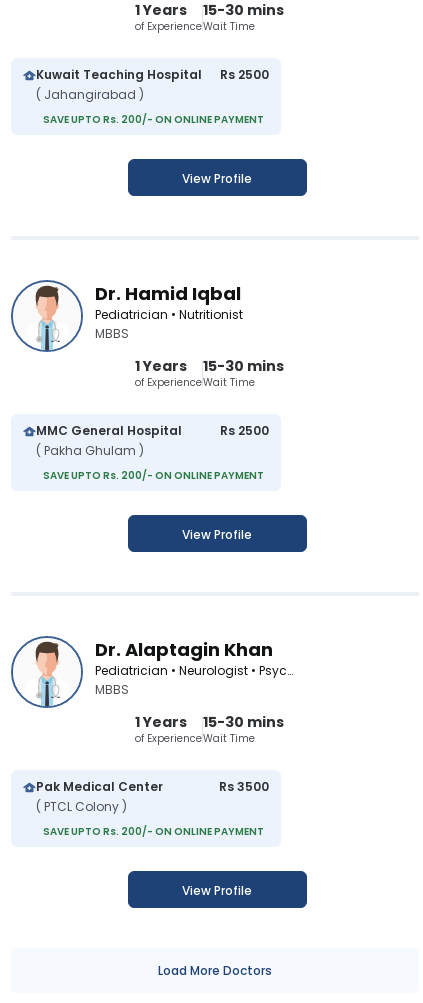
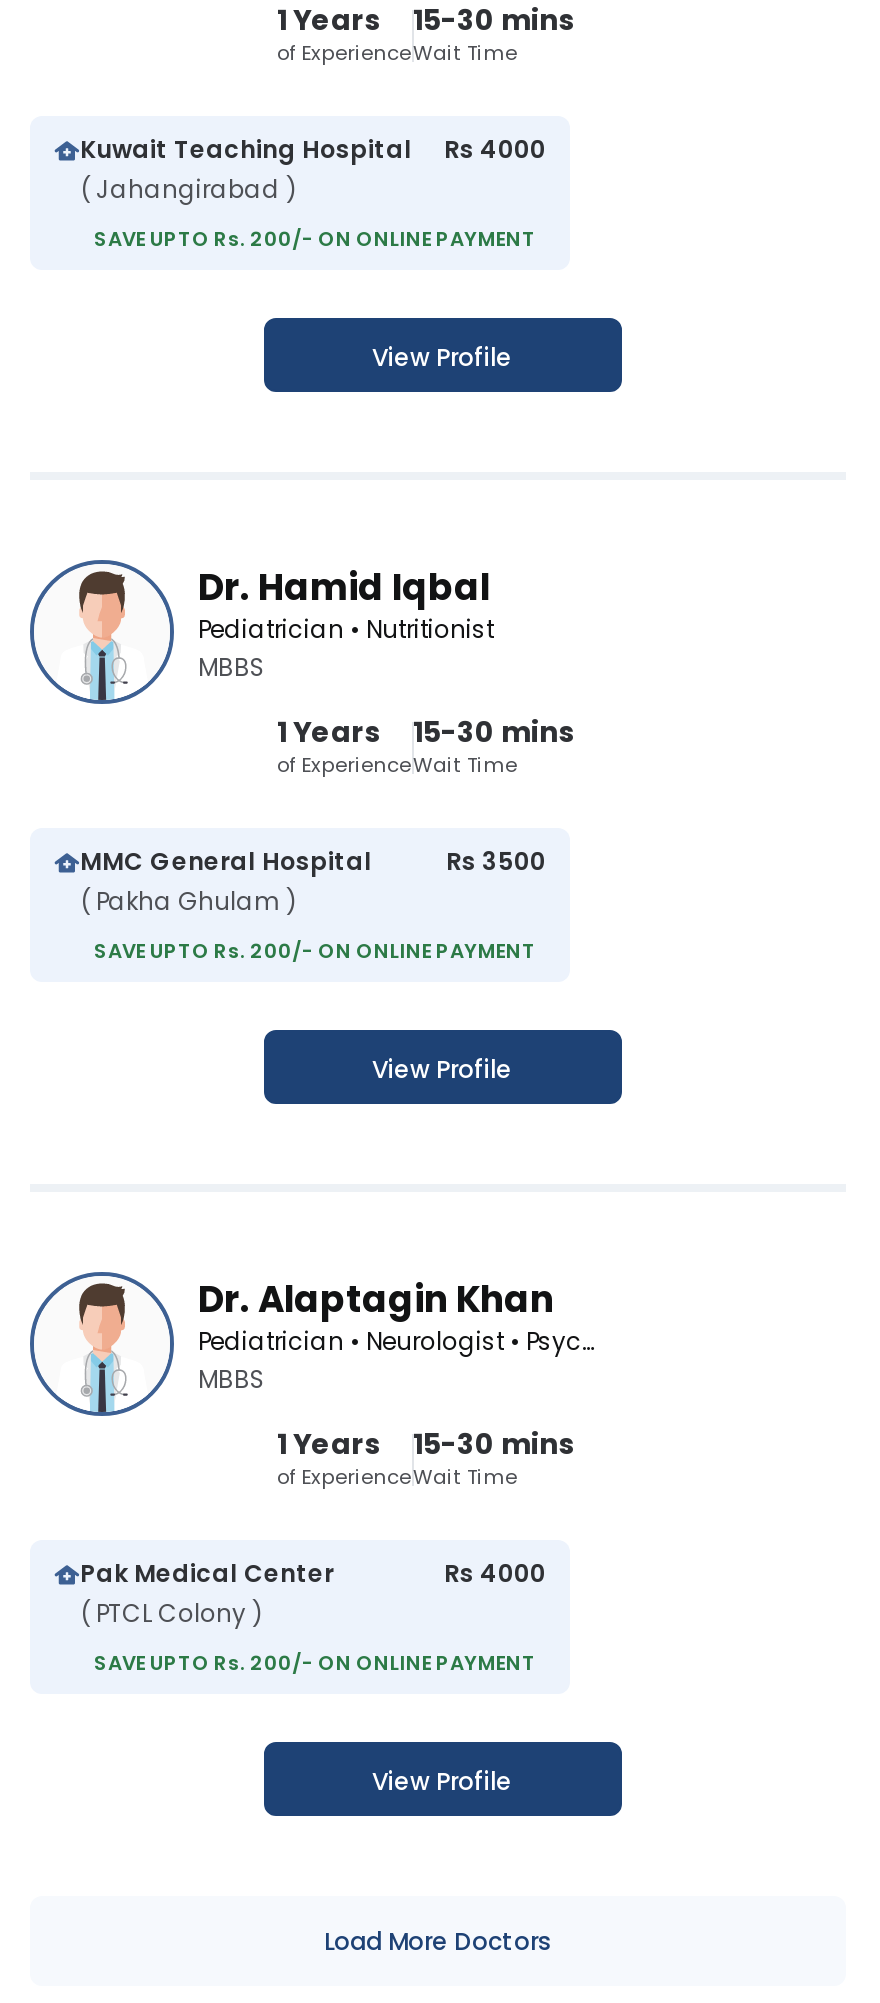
- Kuwait Teaching Hospital Rs 2500
+ Kuwait Teaching Hospital Rs 4000

- Rs 2500
+ Rs 3500

- Rs 3500
+ Rs 4000
